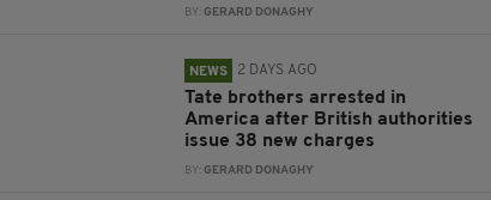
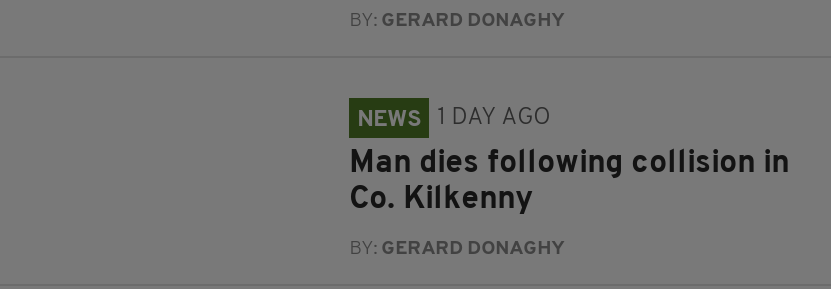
- NEWS 2 DAYS AGO
+ NEWS 1 DAY AGO

- Tate brothers arrested in
- America after British authorities
- issue 38 new charges
+ Man dies following collision in
+ Co. Kilkenny
